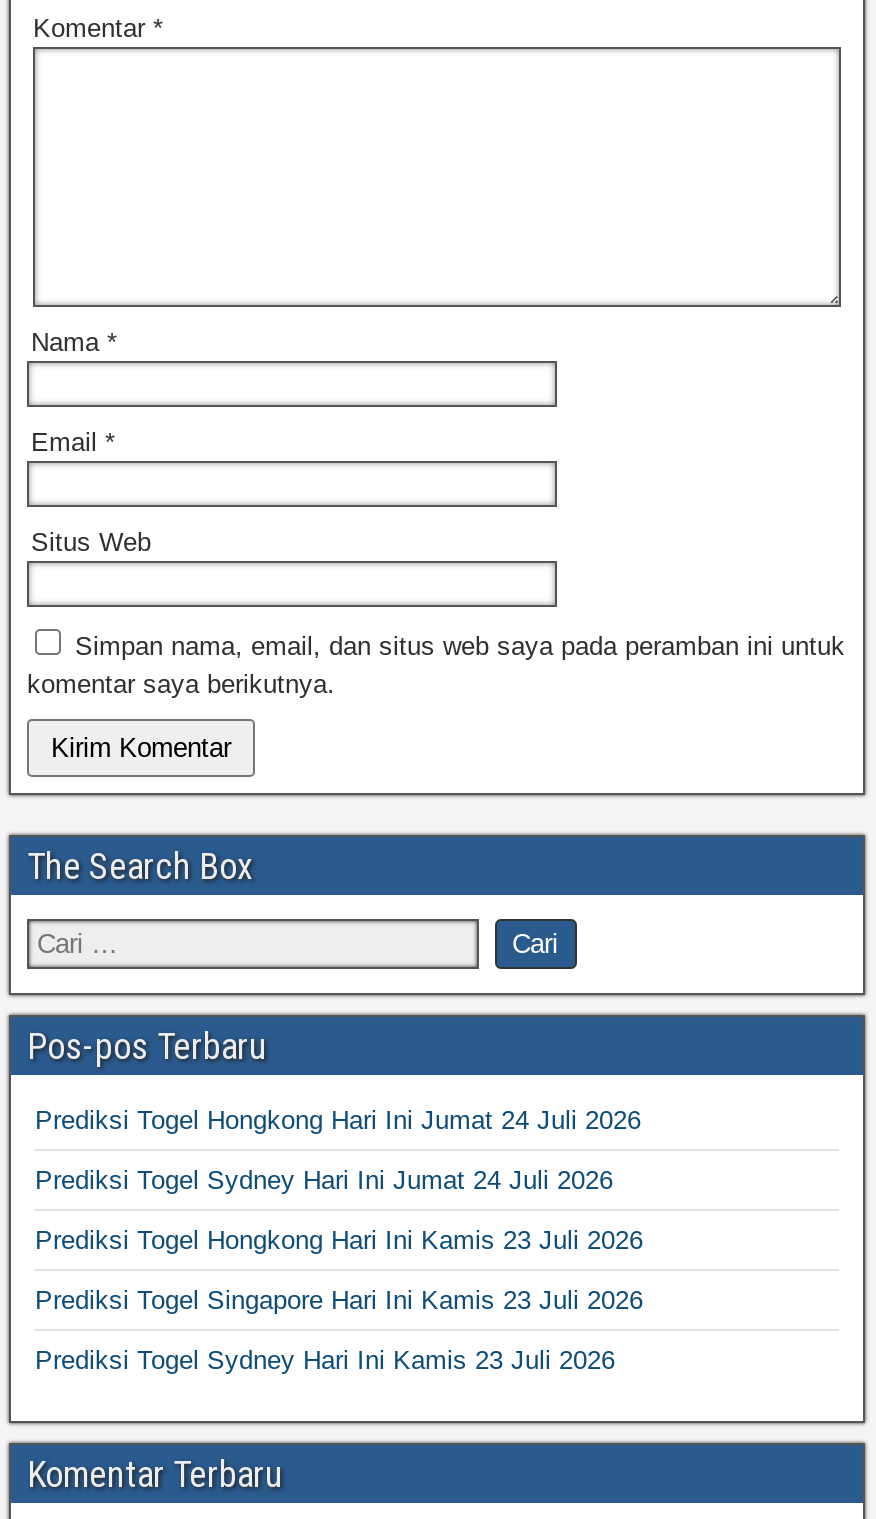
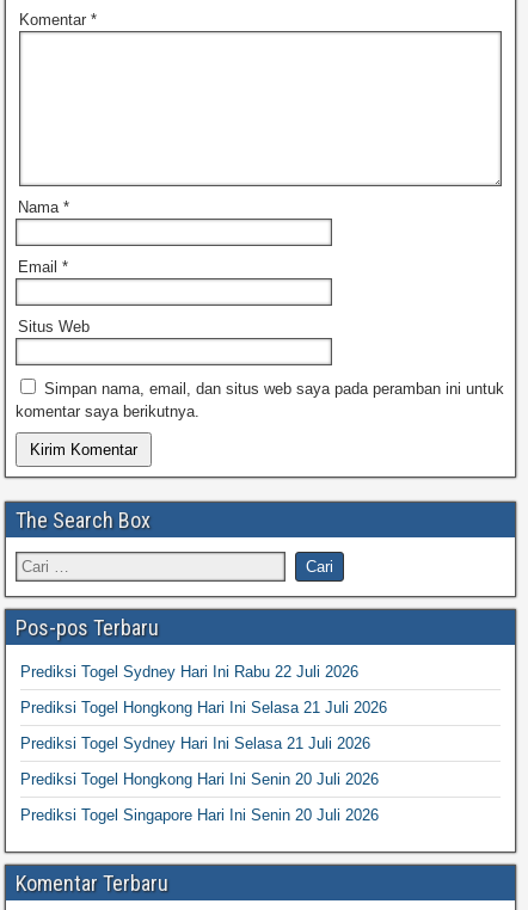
- Prediksi Togel Hongkong Hari Ini Jumat 24 Juli 2026
+ Prediksi Togel Sydney Hari Ini Rabu 22 Juli 2026

- Prediksi Togel Sydney Hari Ini Jumat 24 Juli 2026
+ Prediksi Togel Hongkong Hari Ini Selasa 21 Juli 2026

- Prediksi Togel Hongkong Hari Ini Kamis 23 Juli 2026
+ Prediksi Togel Sydney Hari Ini Selasa 21 Juli 2026

- Prediksi Togel Singapore Hari Ini Kamis 23 Juli 2026
+ Prediksi Togel Hongkong Hari Ini Senin 20 Juli 2026

- Prediksi Togel Sydney Hari Ini Kamis 23 Juli 2026
+ Prediksi Togel Singapore Hari Ini Senin 20 Juli 2026
